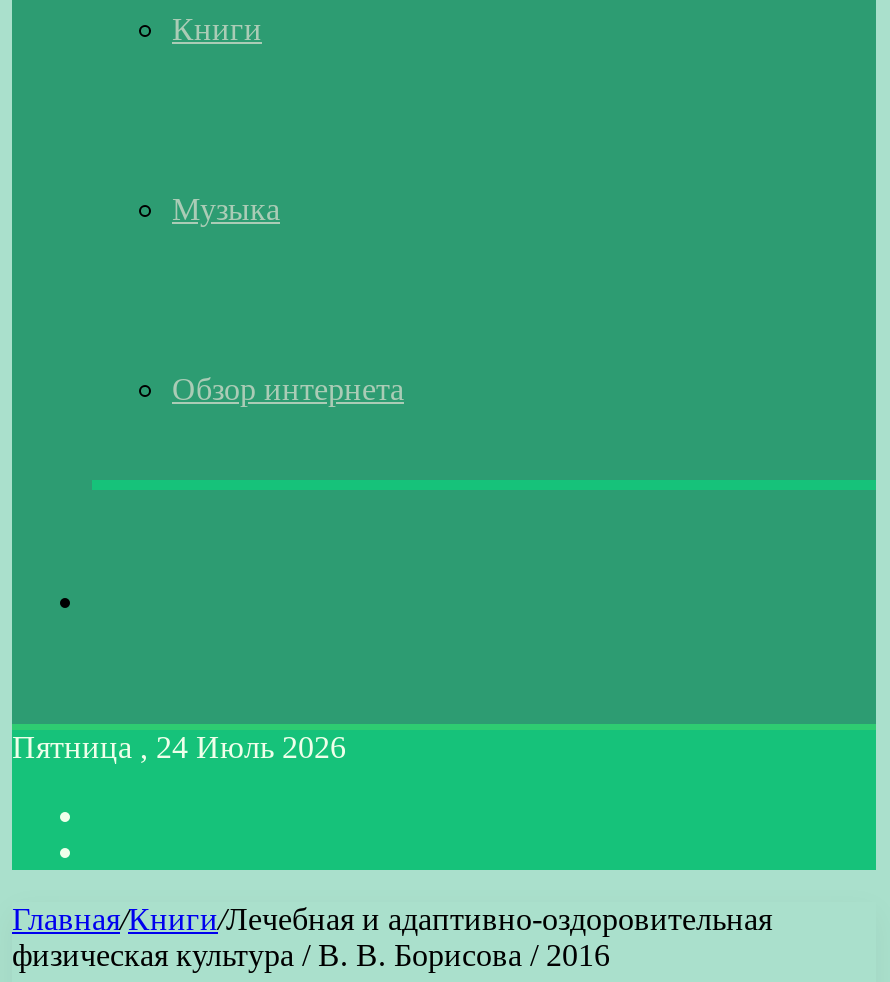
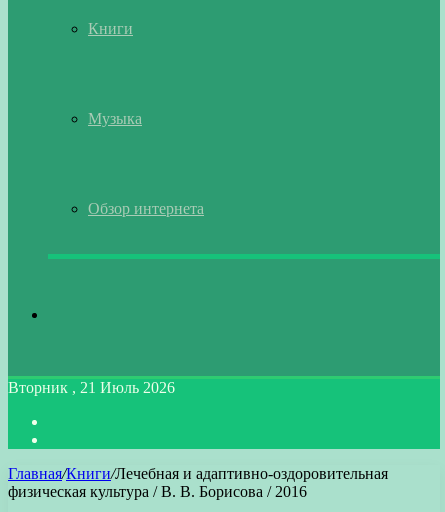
- Пятница , 24 Июль 2026
+ Вторник , 21 Июль 2026
